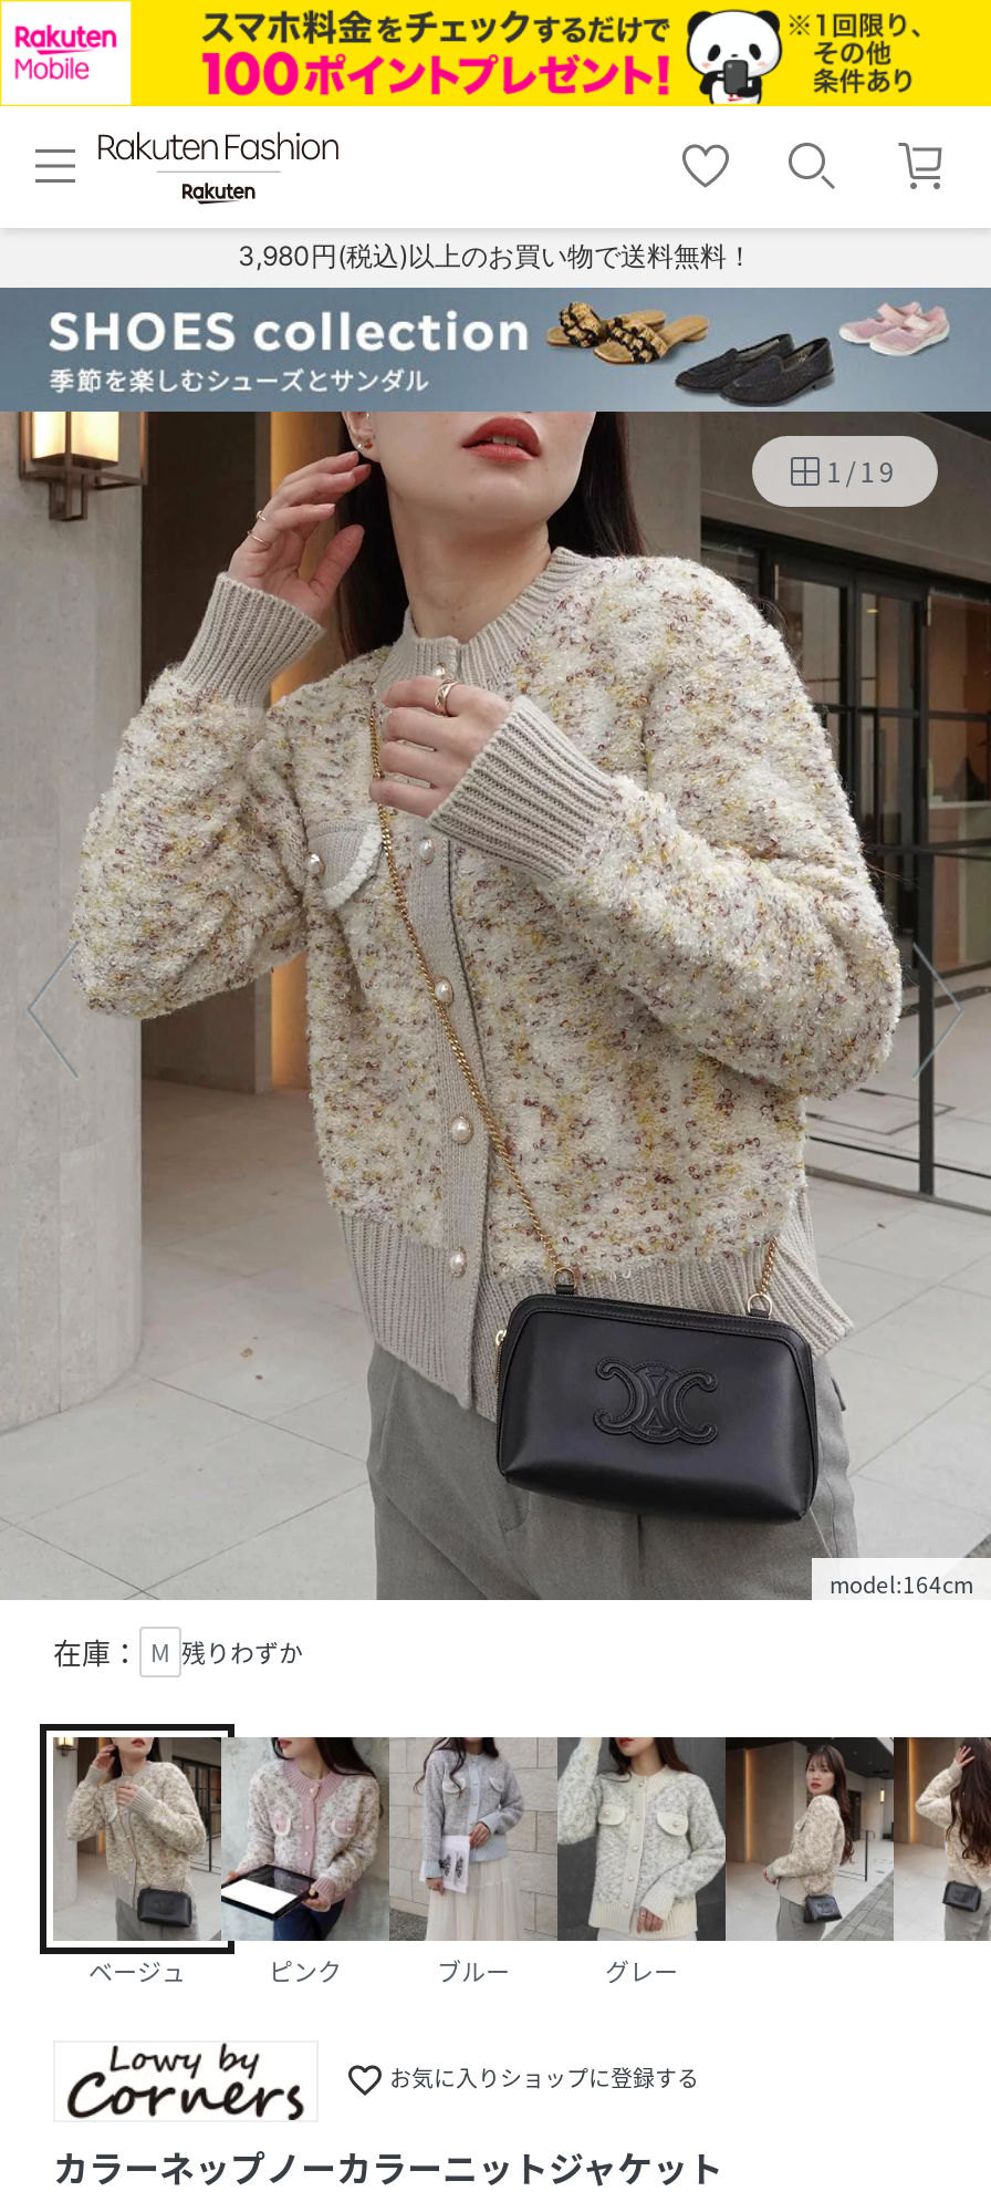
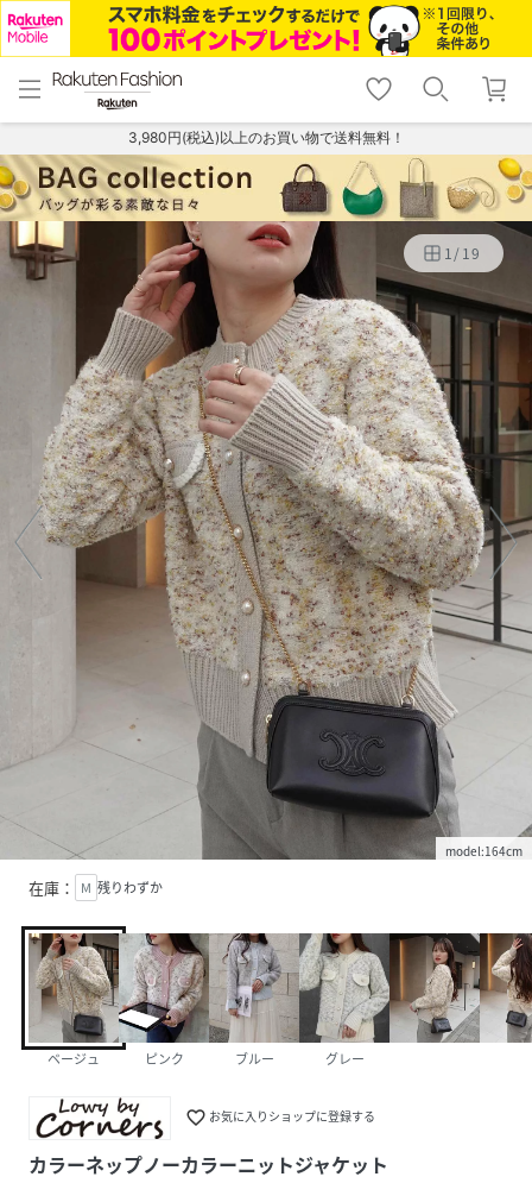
- [image]
+ [image]
